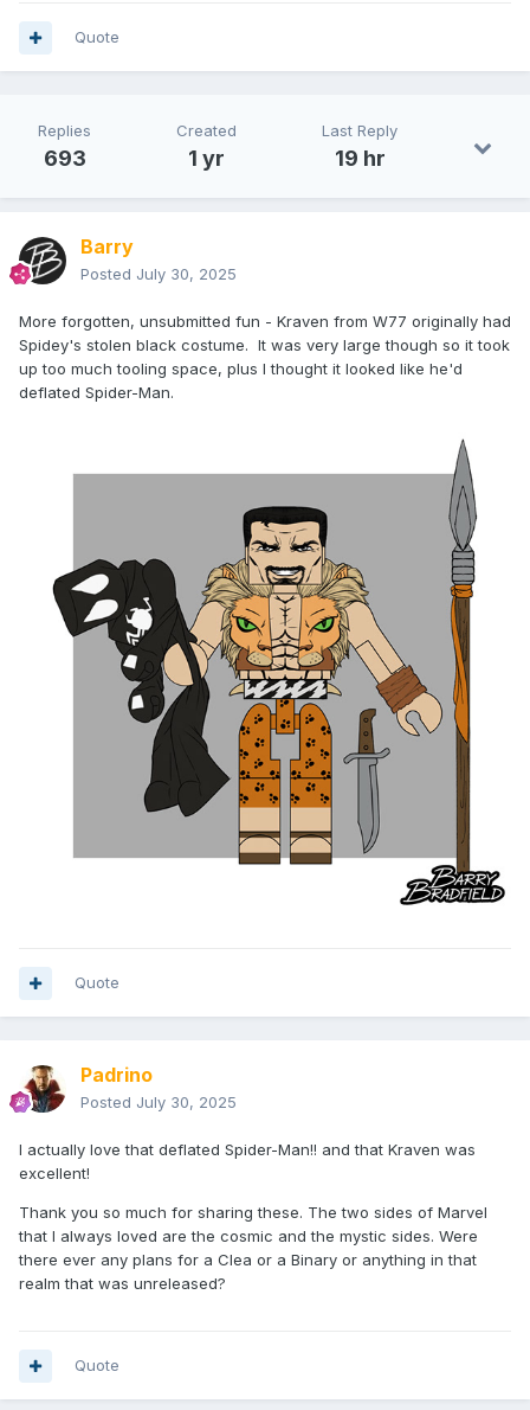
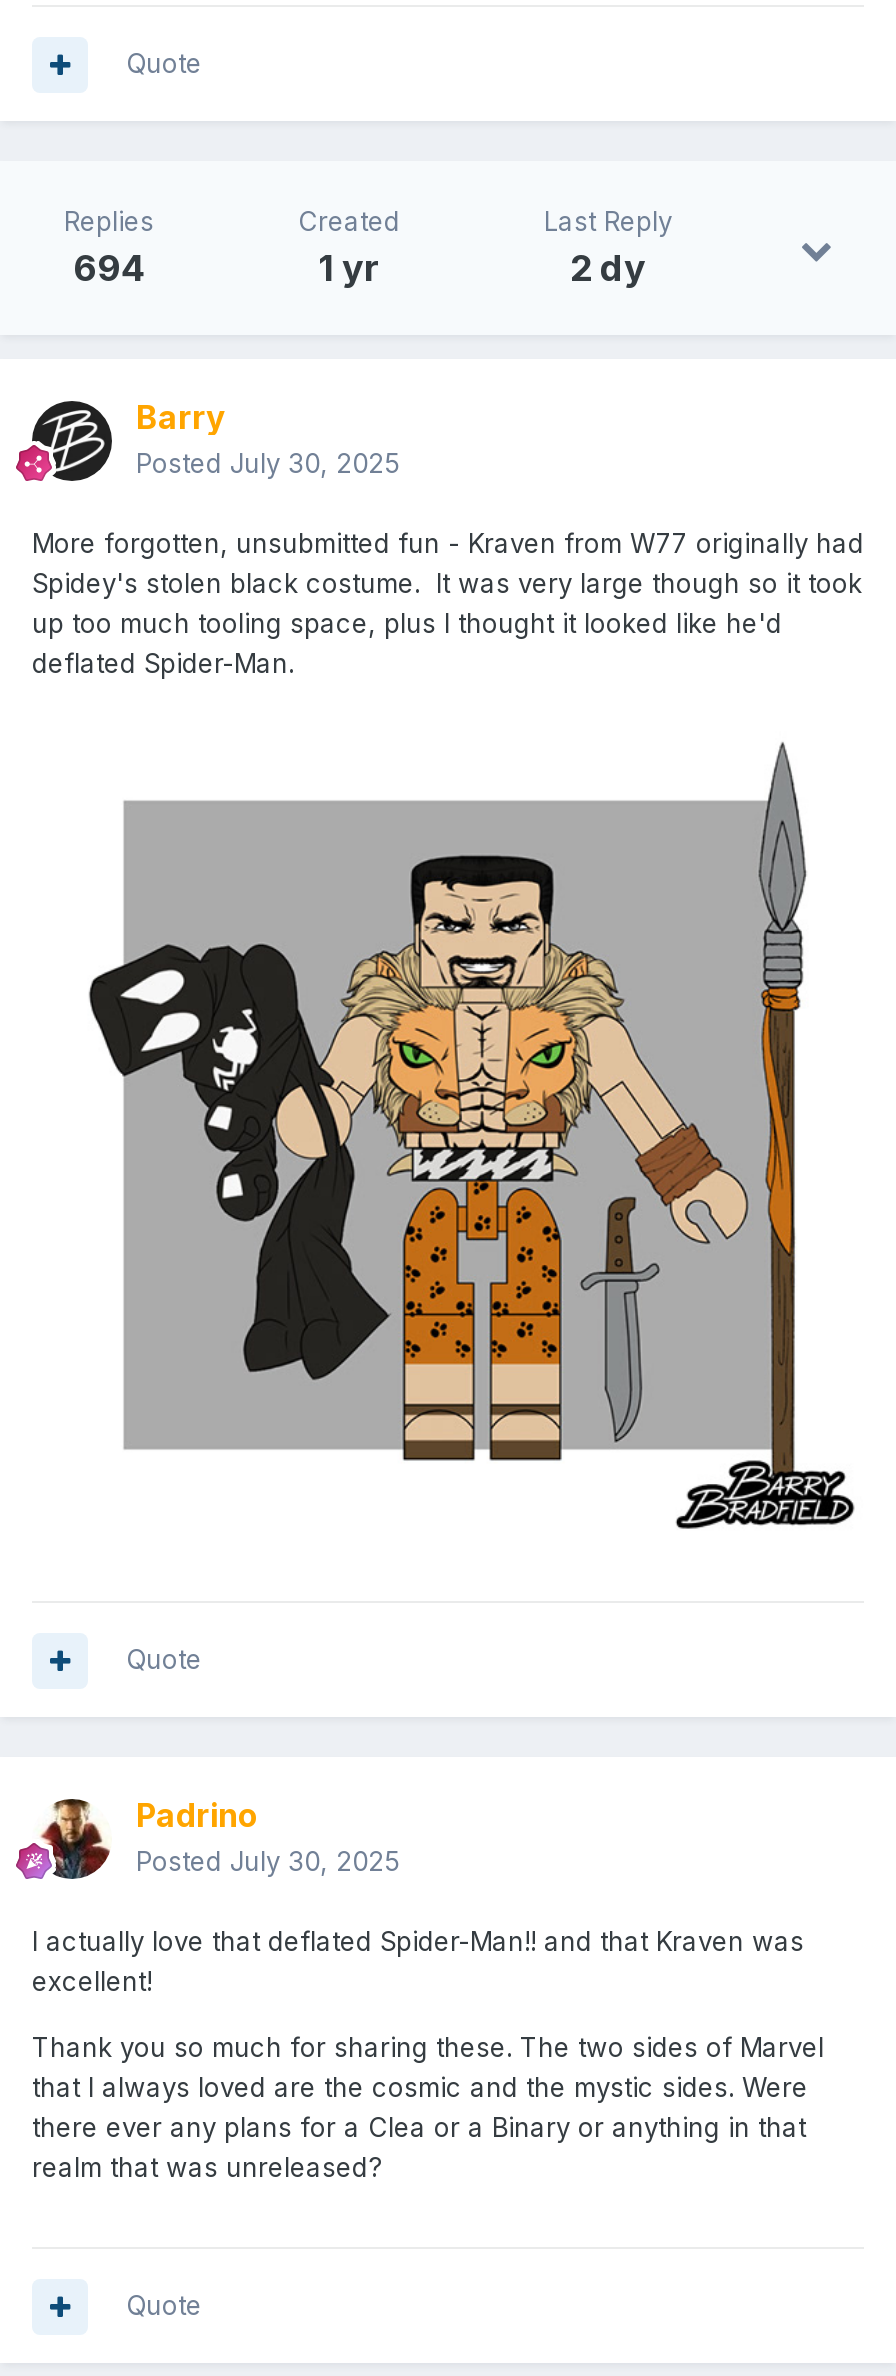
- 693
+ 694

- 19 hr
+ 2 dy
